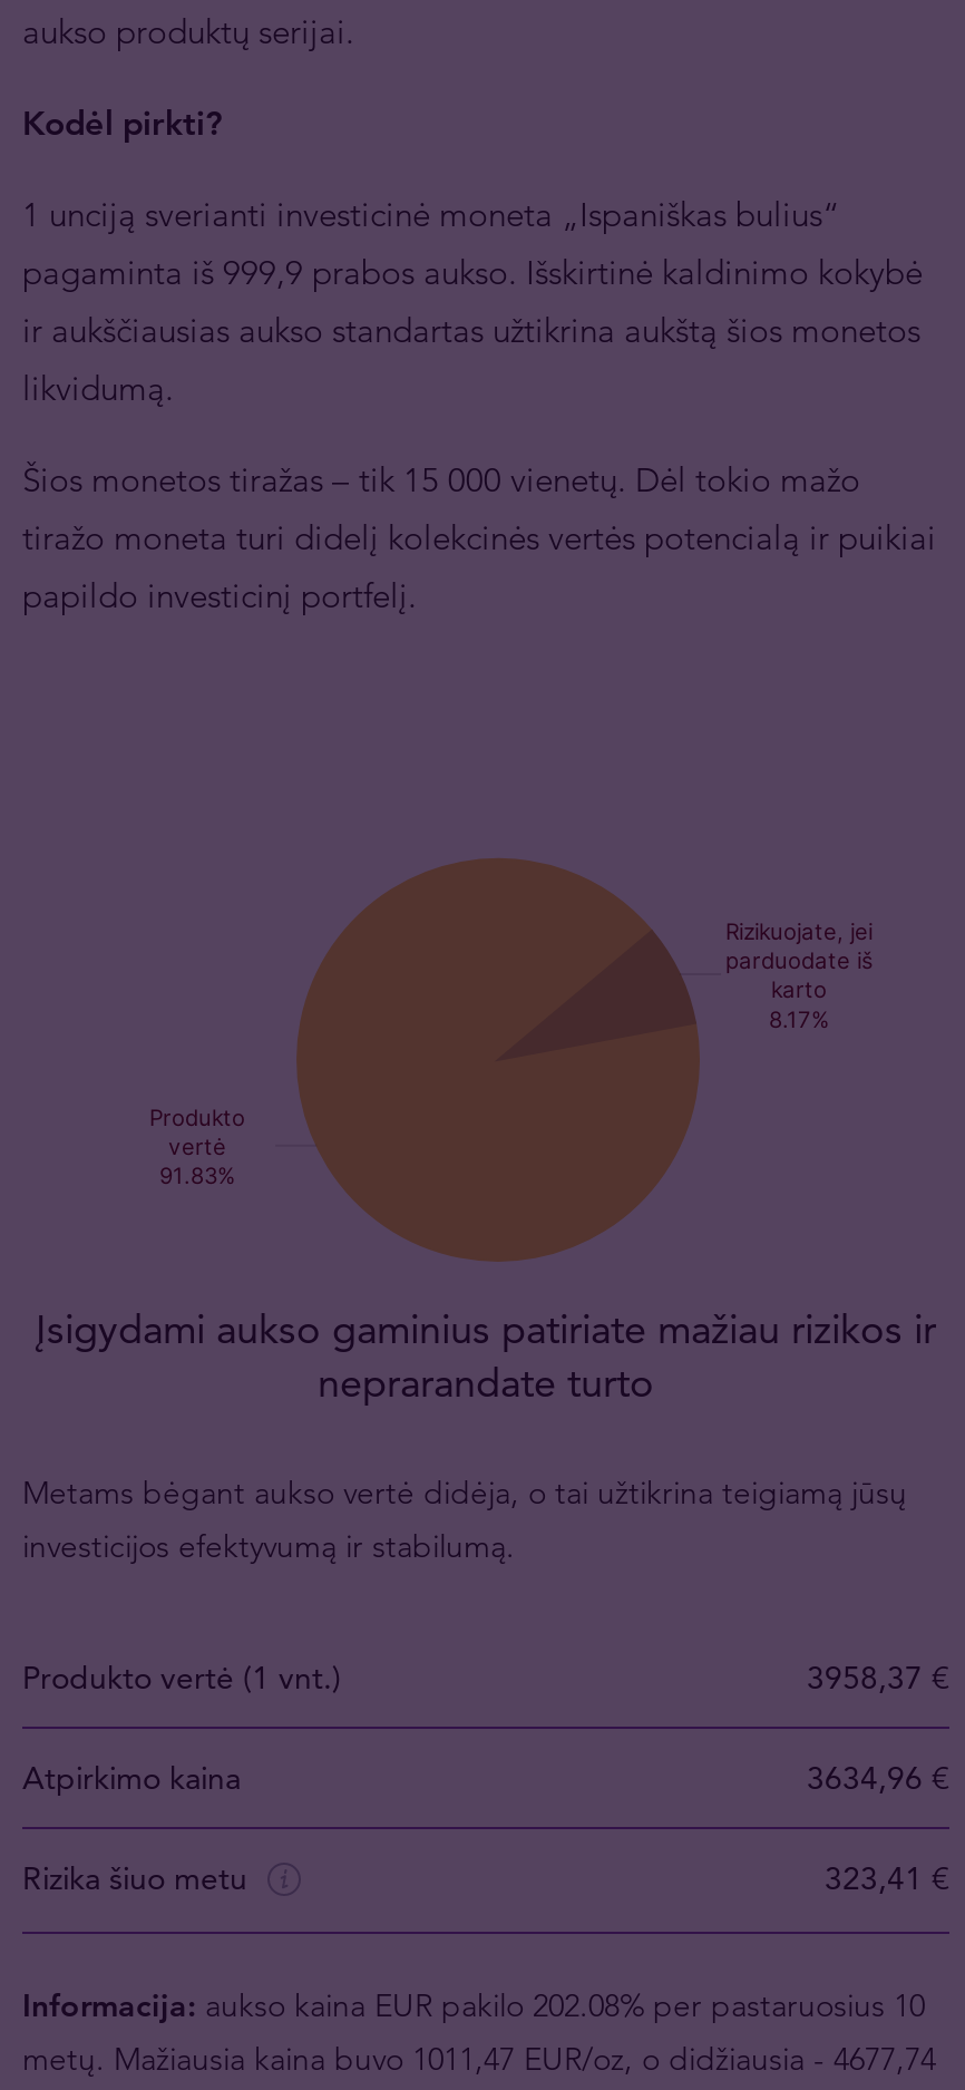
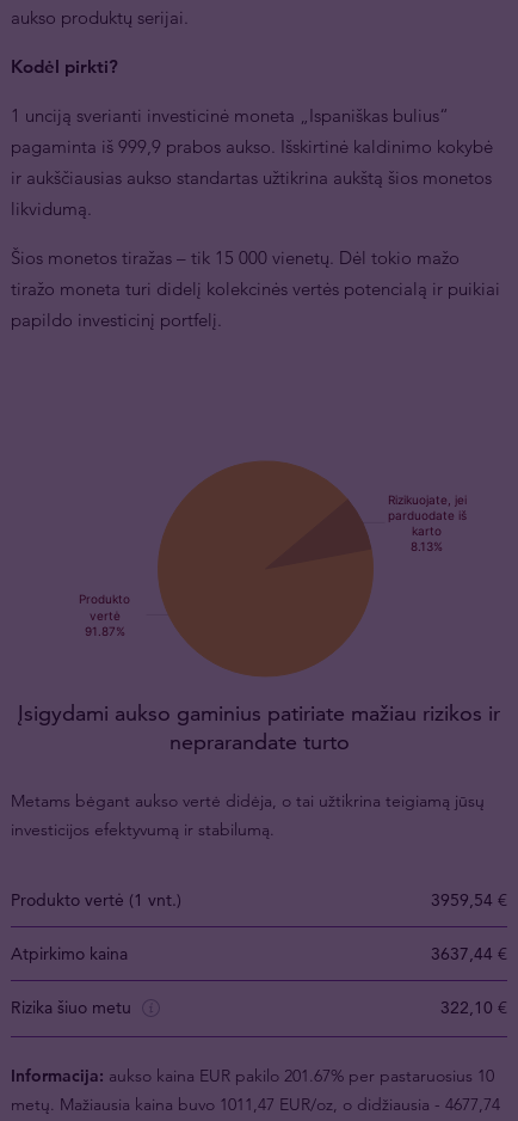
- 3958,37 €
+ 3959,54 €

- 3634,96 €
+ 3637,44 €

- 323,41 €
+ 322,10 €

- Informacija: aukso kaina EUR pakilo 202.08% per pastaruosius 10
+ Informacija: aukso kaina EUR pakilo 201.67% per pastaruosius 10
